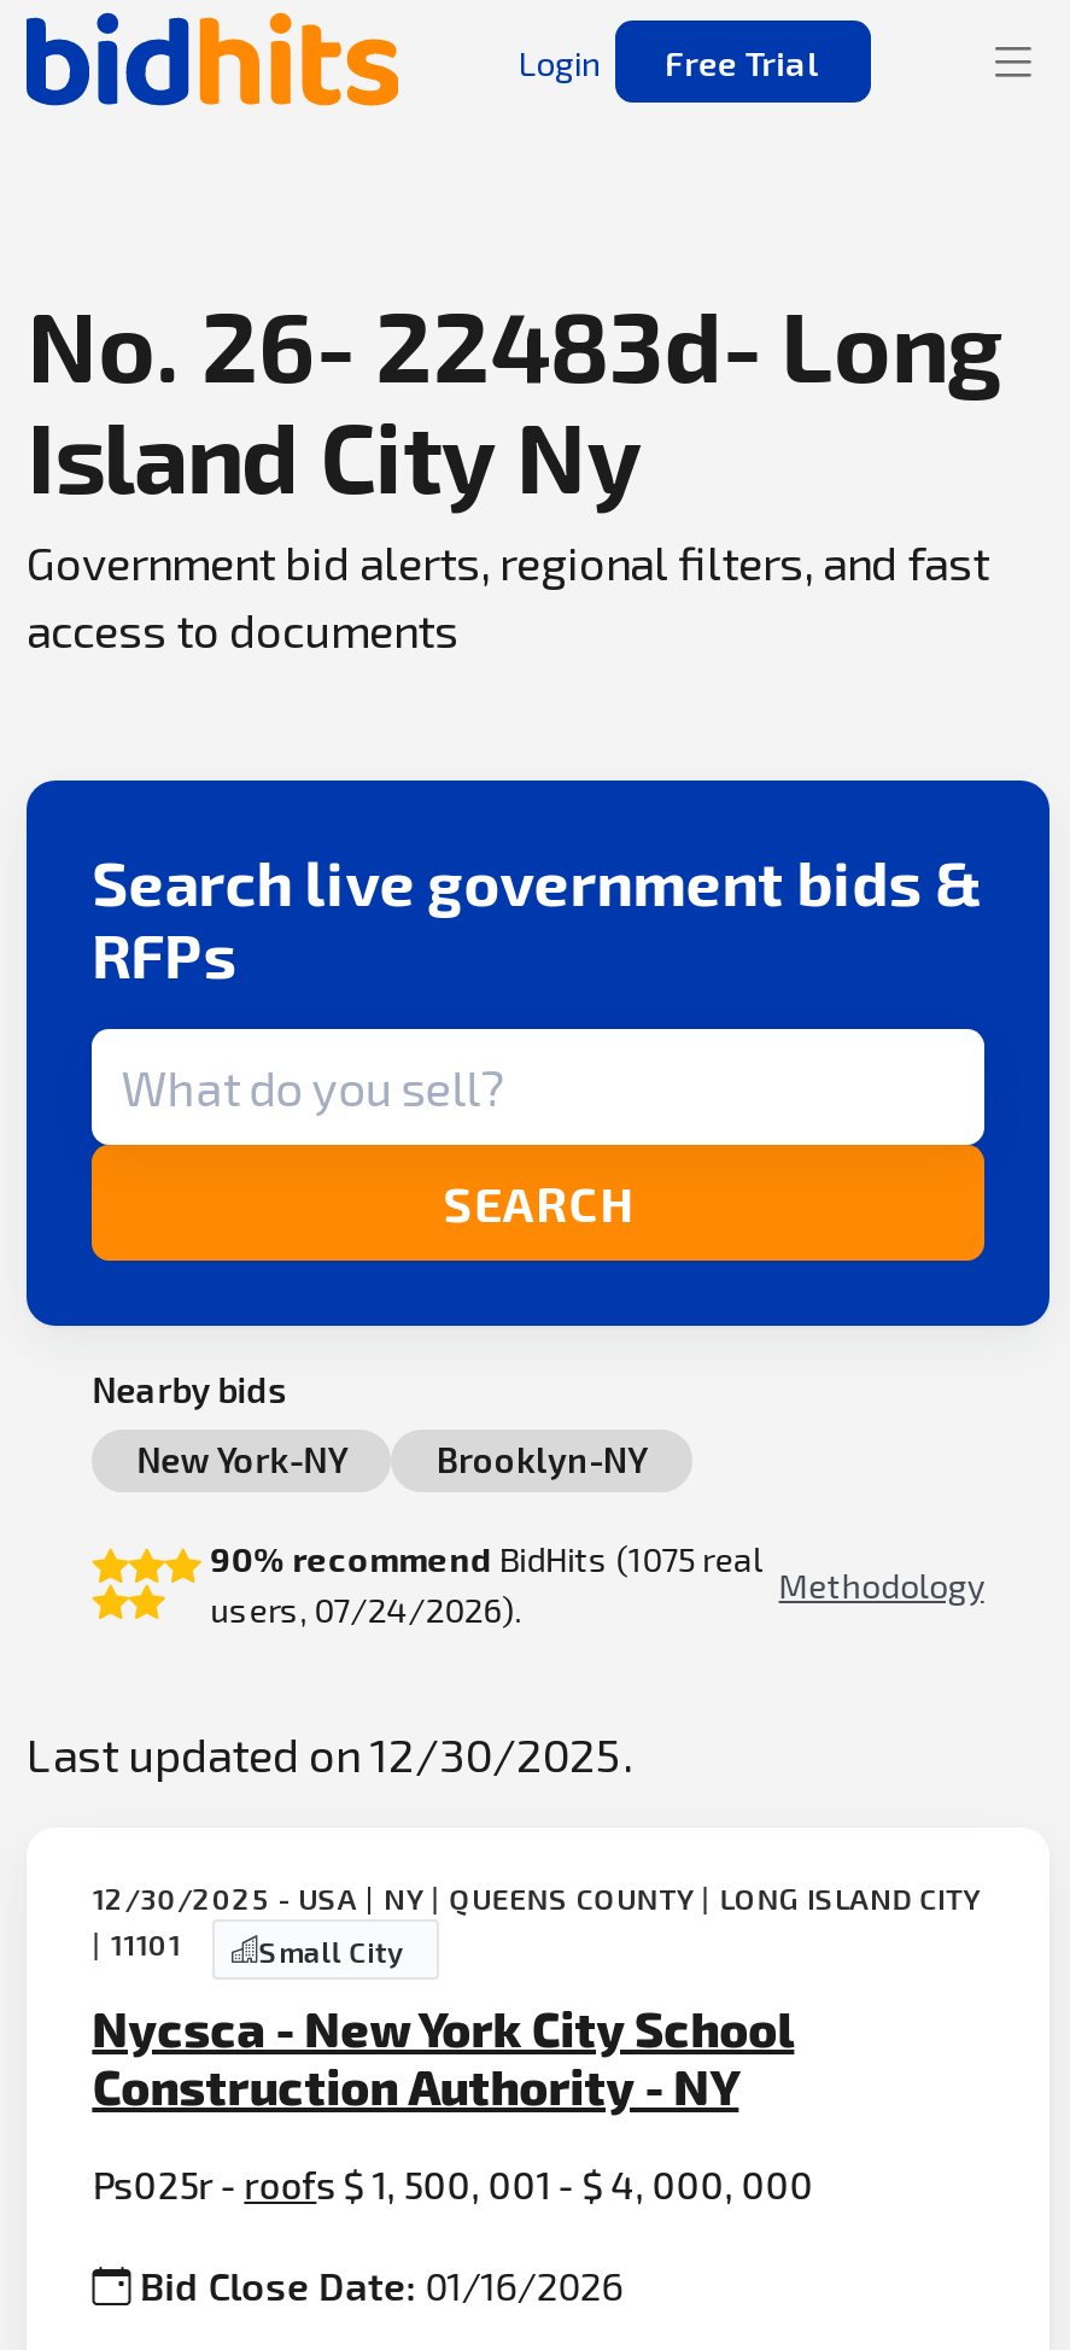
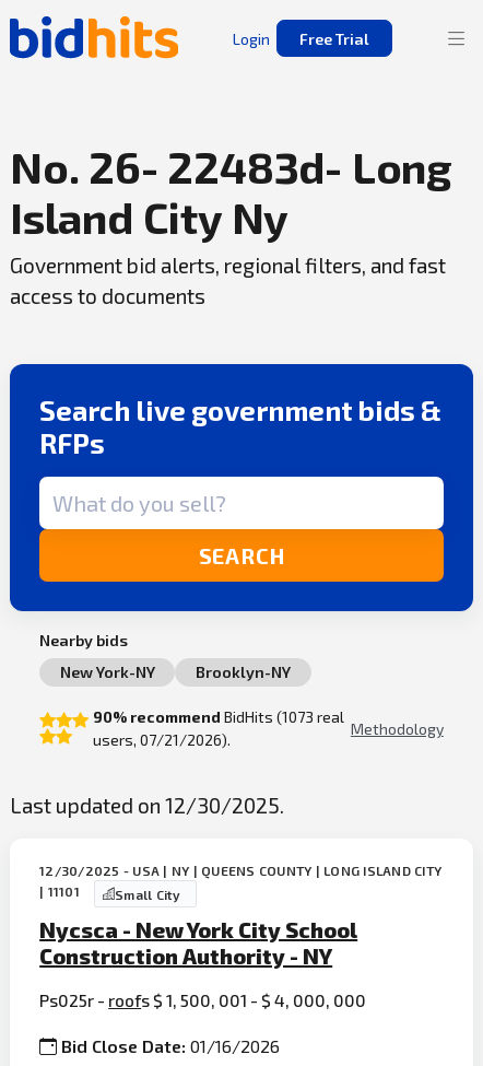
- 90% recommend BidHits (1075 real
+ 90% recommend BidHits (1073 real

- users, 07/24/2026).
+ users, 07/21/2026).
